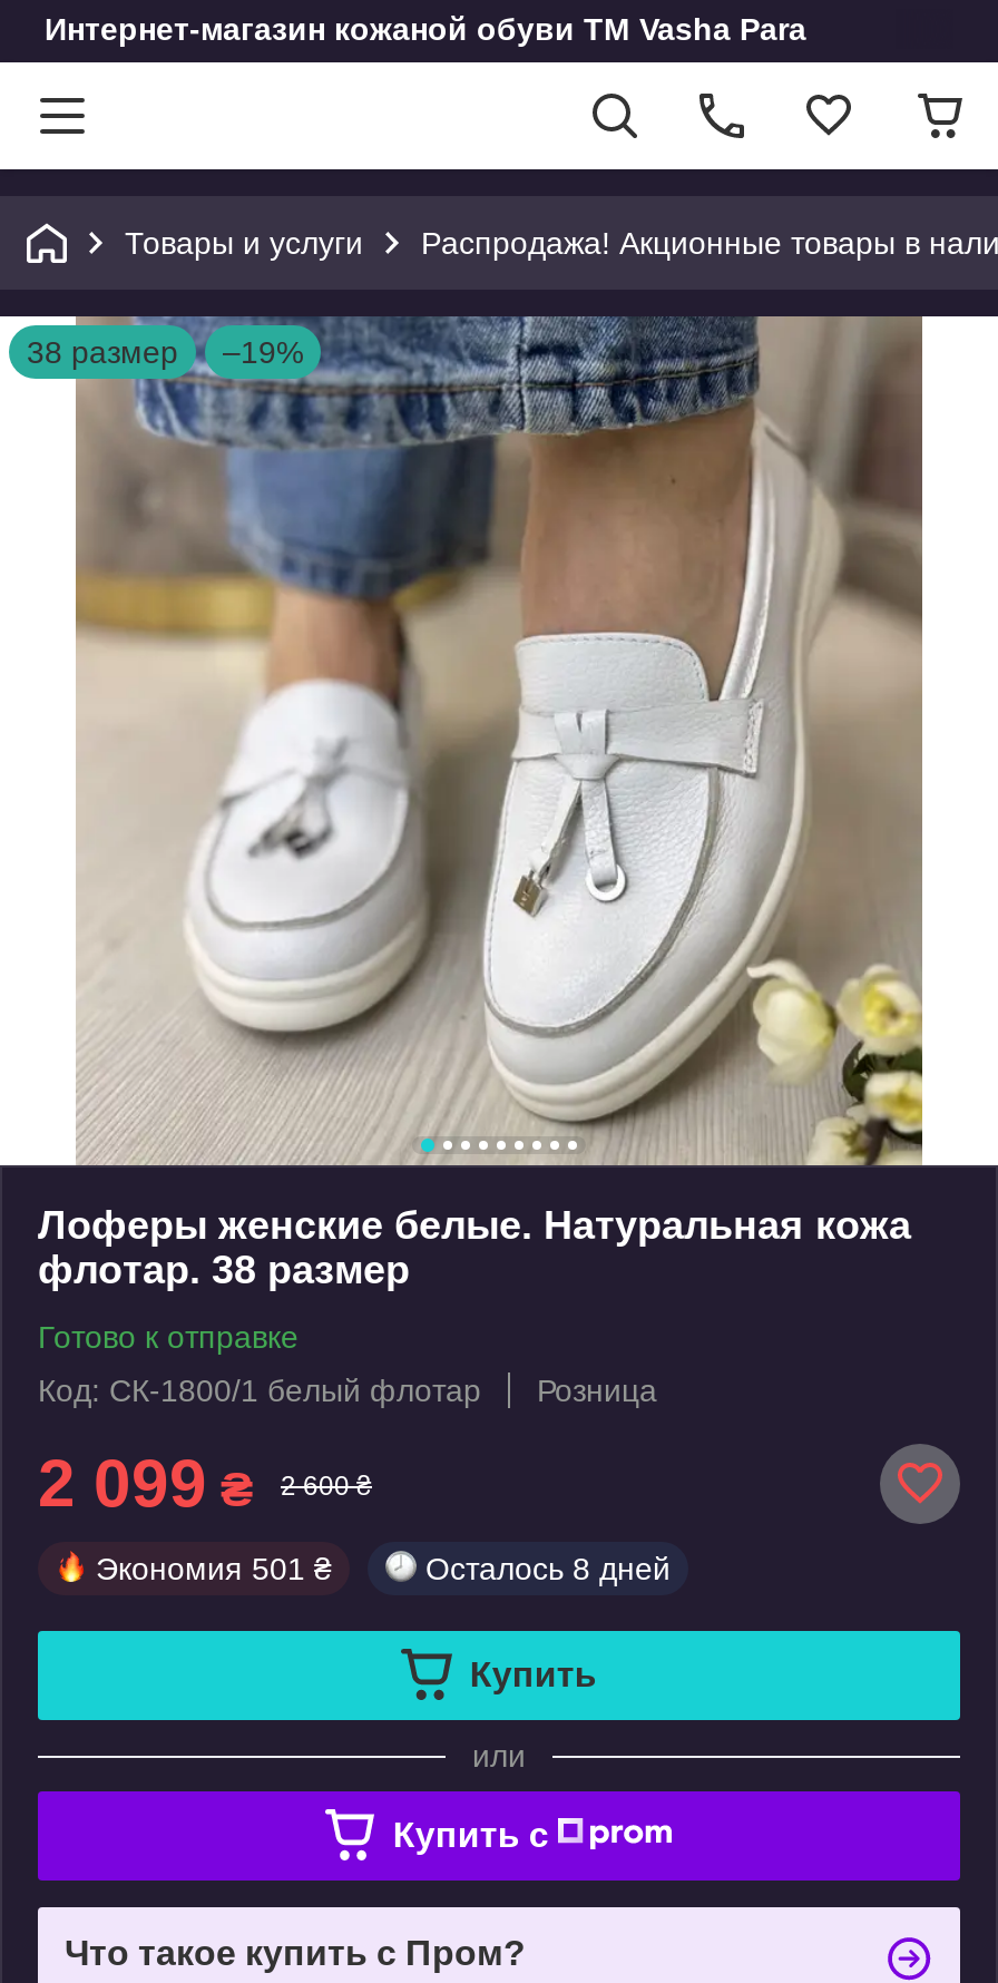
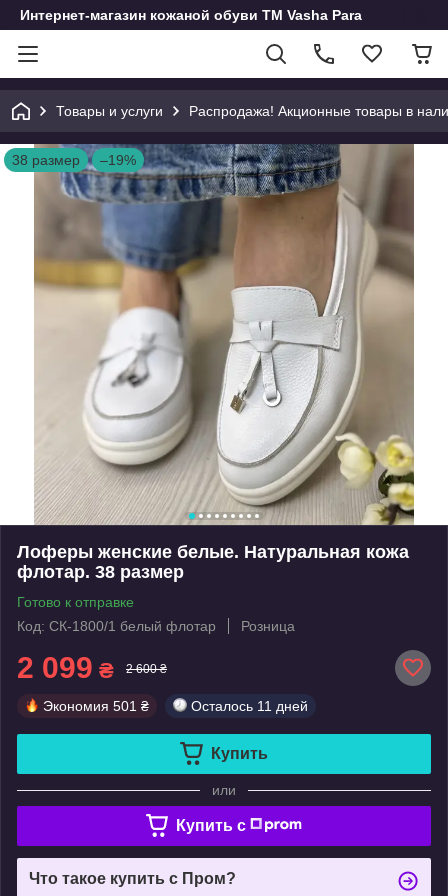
- Осталось 8 дней
+ Осталось 11 дней
